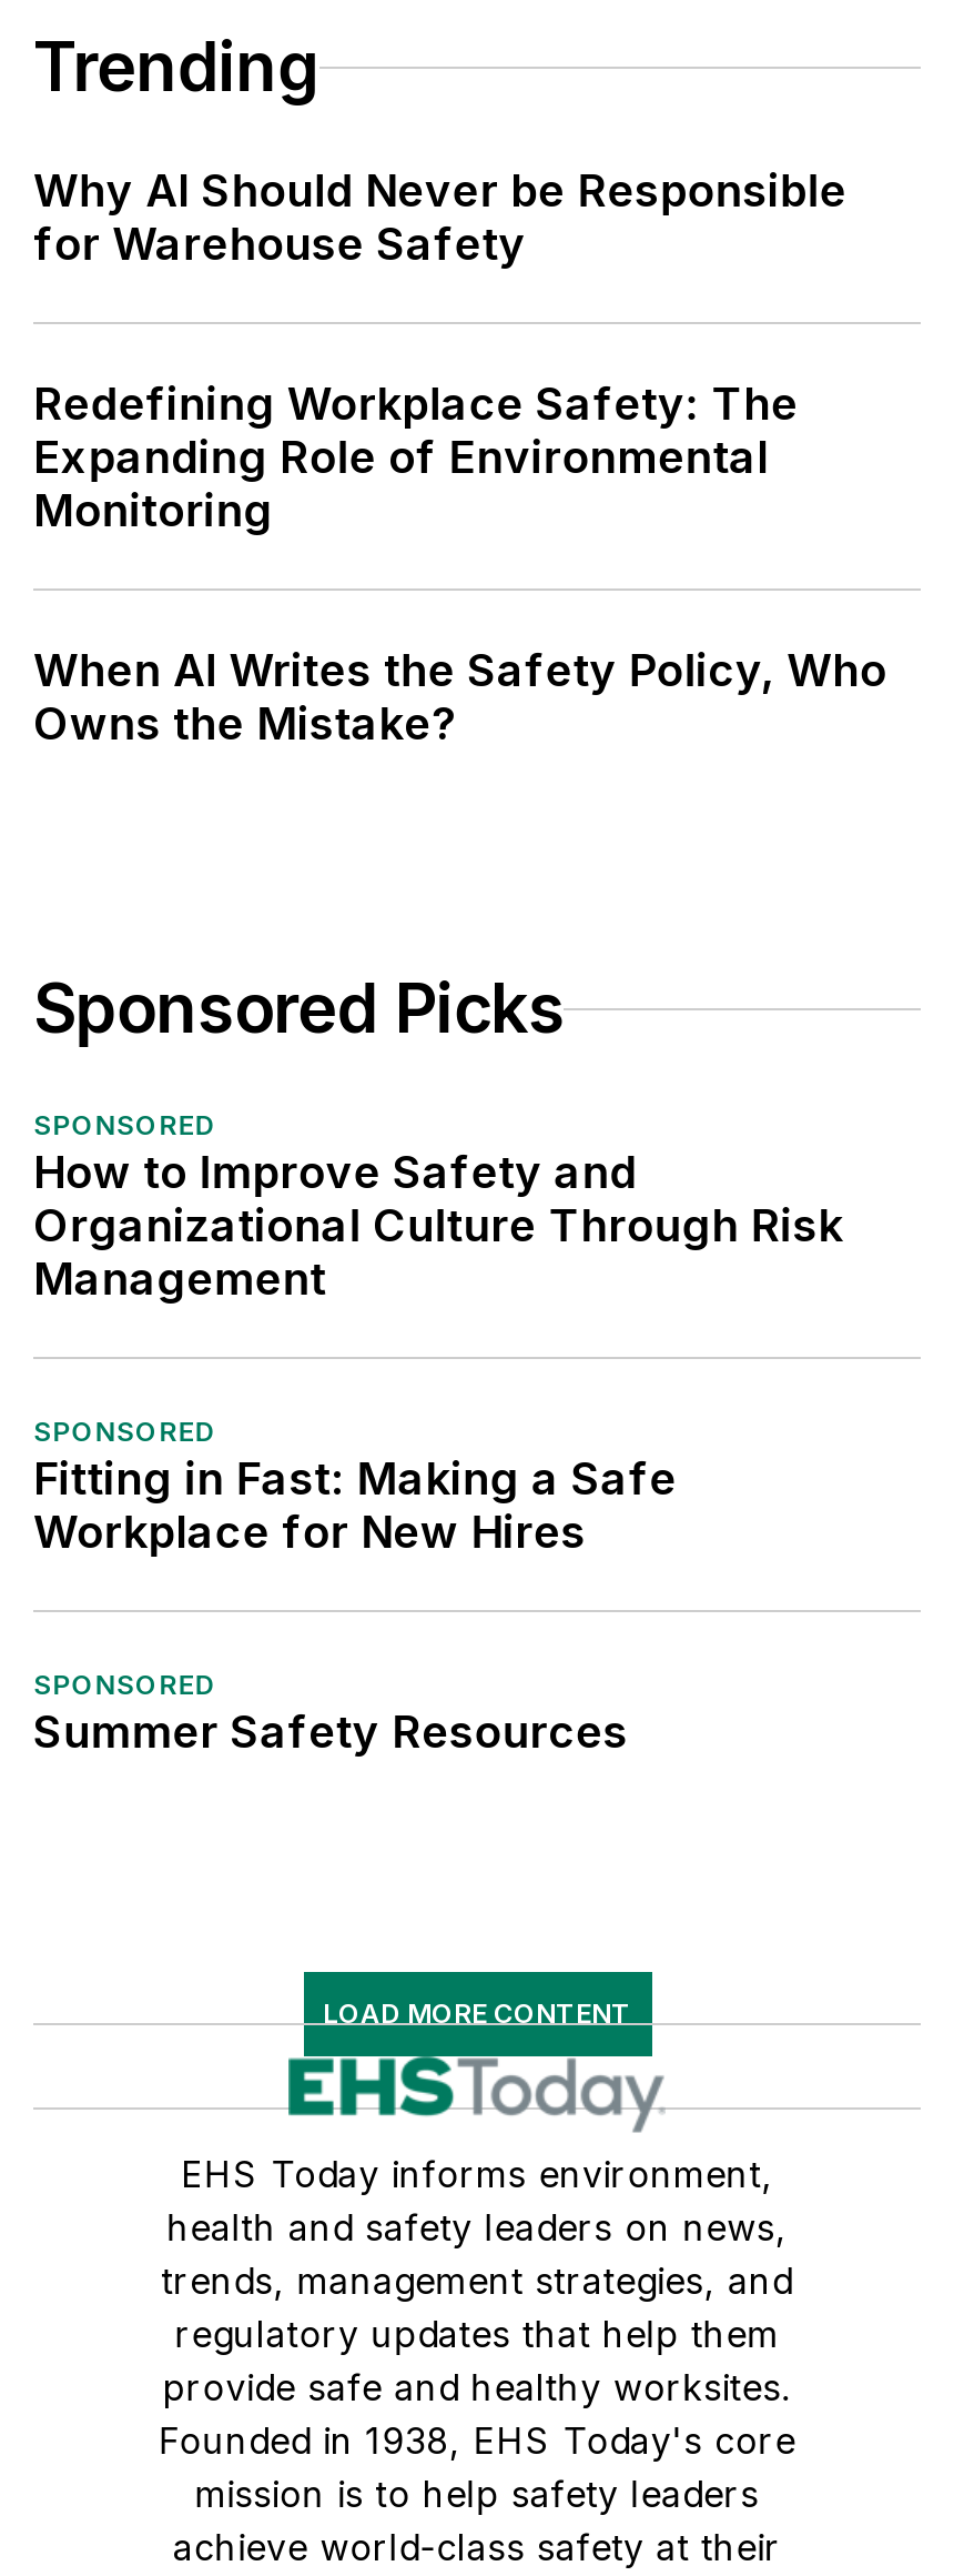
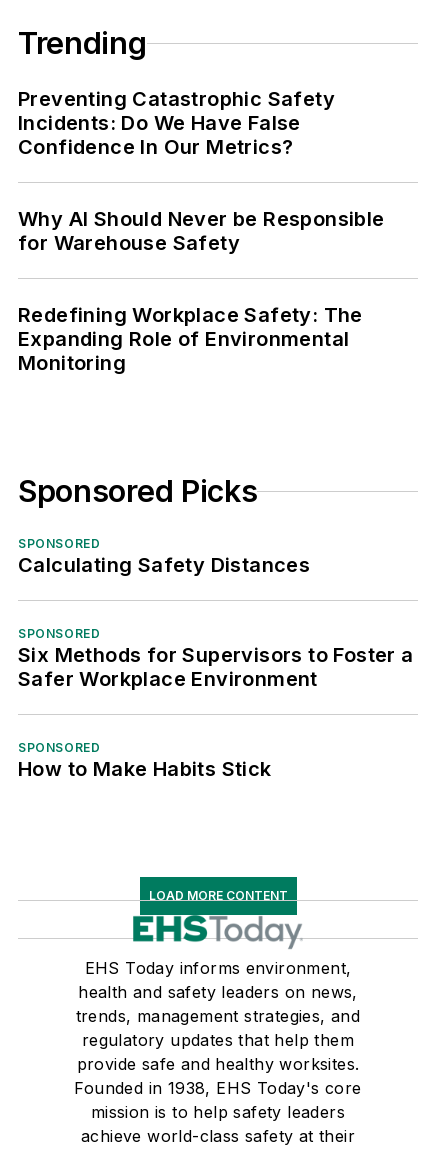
+ Preventing Catastrophic Safety
+ Incidents: Do We Have False
+ Confidence In Our Metrics?

moved down: Why AI Should Never be Responsible | for Warehouse Safety | Redefining Workplace Safety: The | Expanding Role of Environmental | Monitoring

- When AI Writes the Safety Policy, Who
- Owns the Mistake?

moved down: Sponsored Picks | SPONSORED

- How to Improve Safety and
- Organizational Culture Through Risk
- Management
+ Calculating Safety Distances

- Fitting in Fast: Making a Safe
- Workplace for New Hires
+ Six Methods for Supervisors to Foster a
+ Safer Workplace Environment

- Summer Safety Resources
+ How to Make Habits Stick
